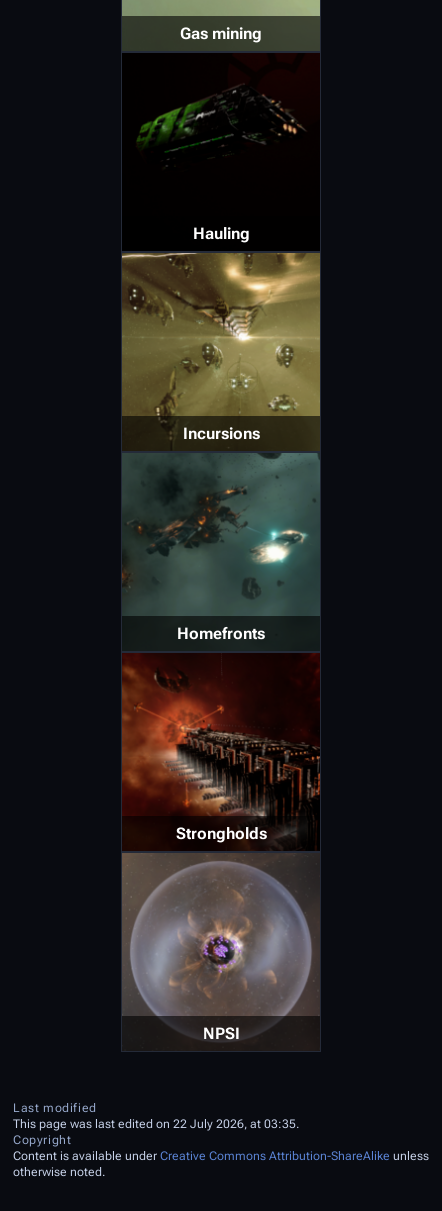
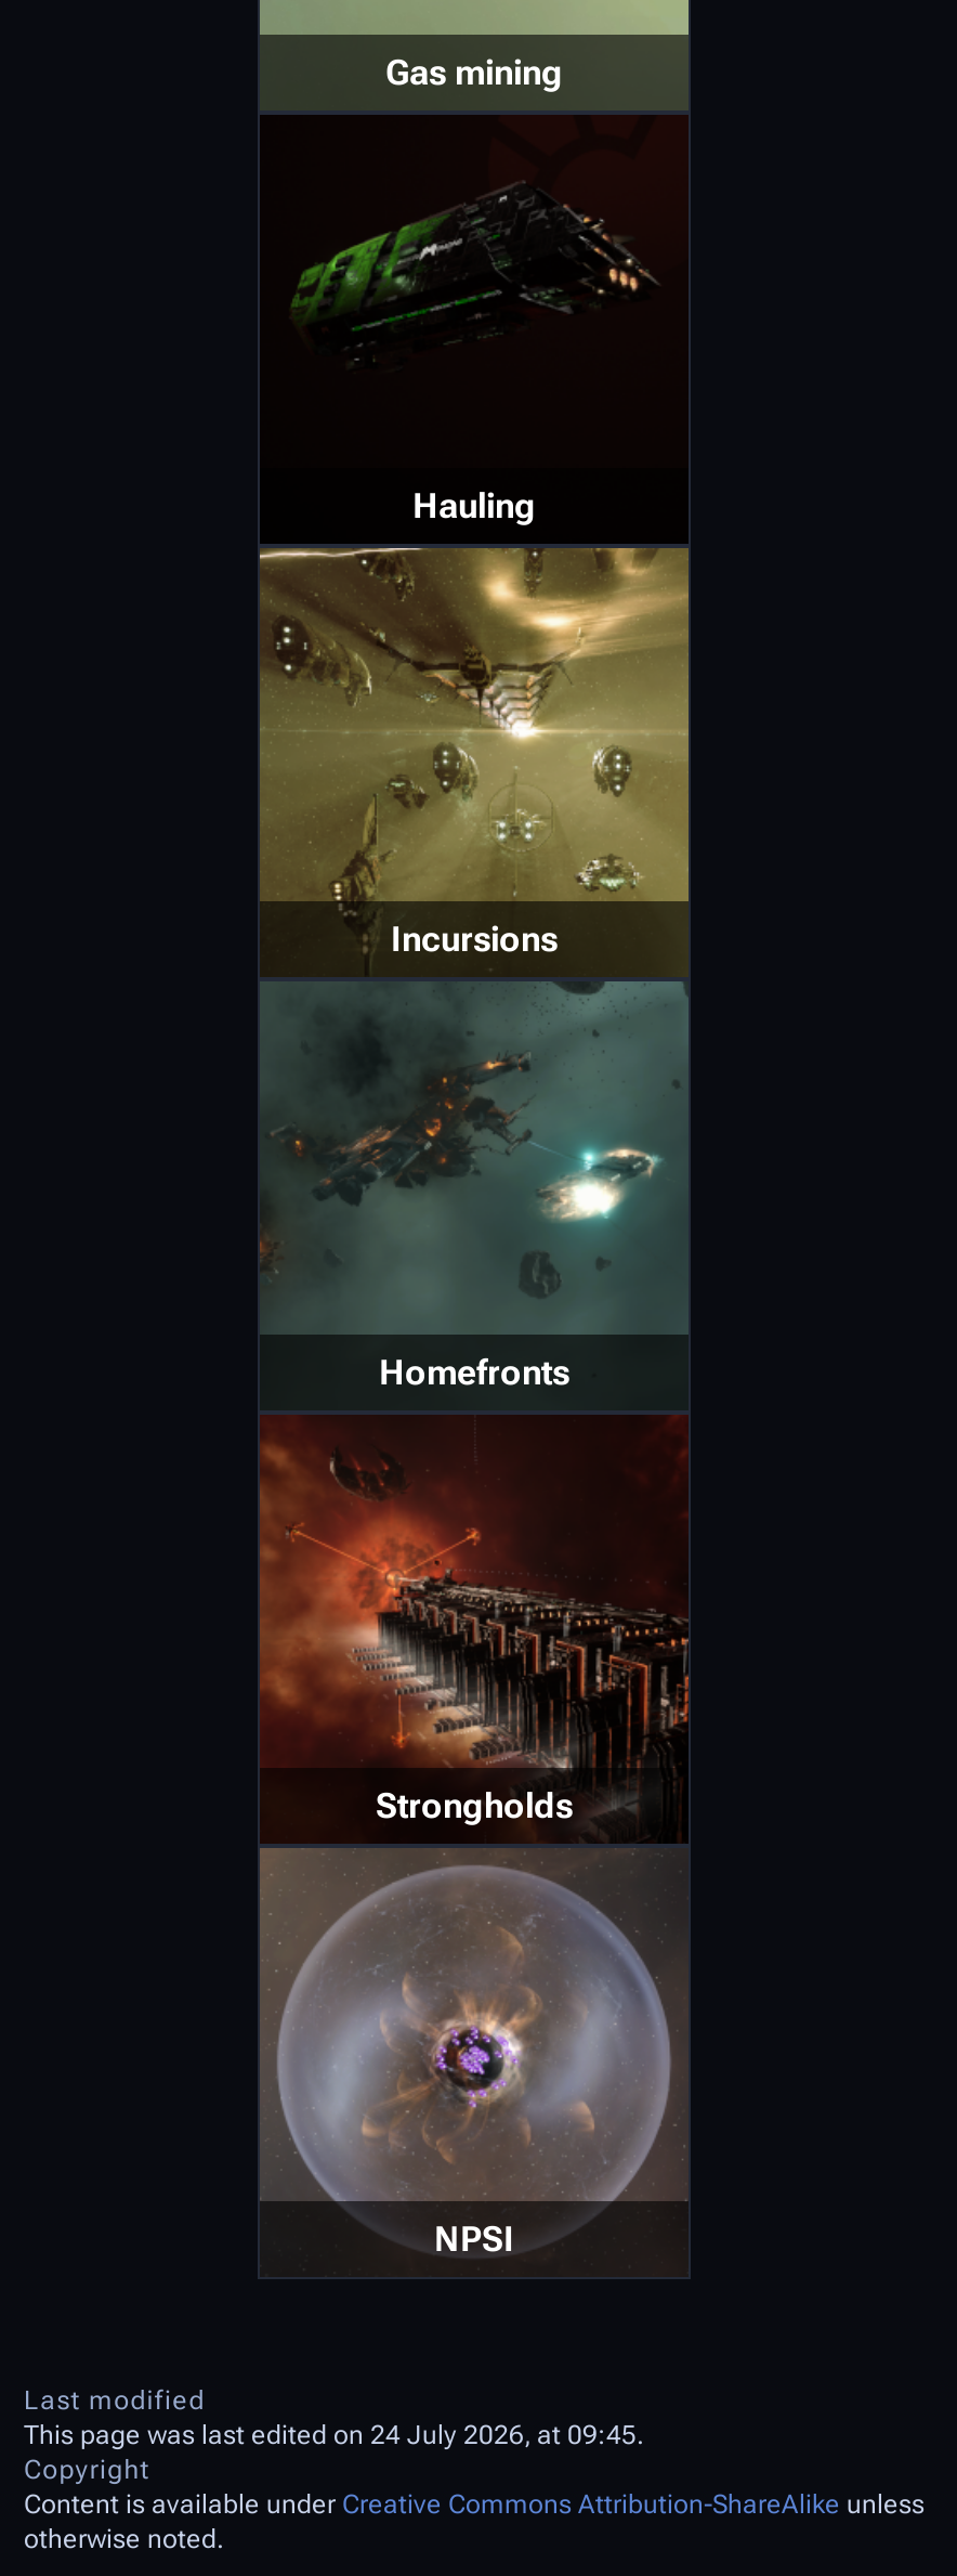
- This page was last edited on 22 July 2026, at 03:35.
+ This page was last edited on 24 July 2026, at 09:45.
